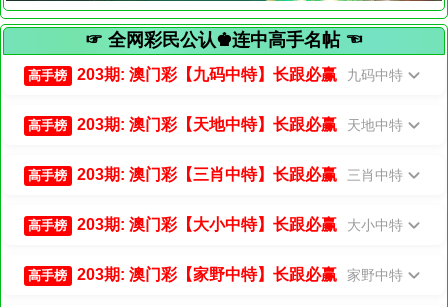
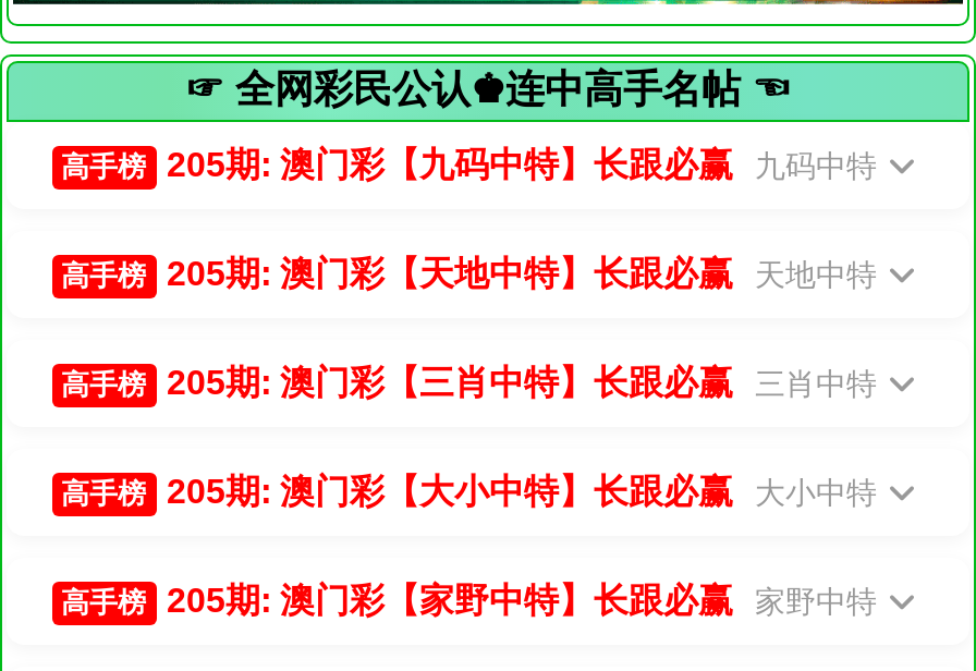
- 203期: 澳门彩【九码中特】长跟必赢
+ 205期: 澳门彩【九码中特】长跟必赢

- 203期: 澳门彩【天地中特】长跟必赢
+ 205期: 澳门彩【天地中特】长跟必赢

- 203期: 澳门彩【三肖中特】长跟必赢
+ 205期: 澳门彩【三肖中特】长跟必赢

- 203期: 澳门彩【大小中特】长跟必赢
+ 205期: 澳门彩【大小中特】长跟必赢

- 203期: 澳门彩【家野中特】长跟必赢
+ 205期: 澳门彩【家野中特】长跟必赢
